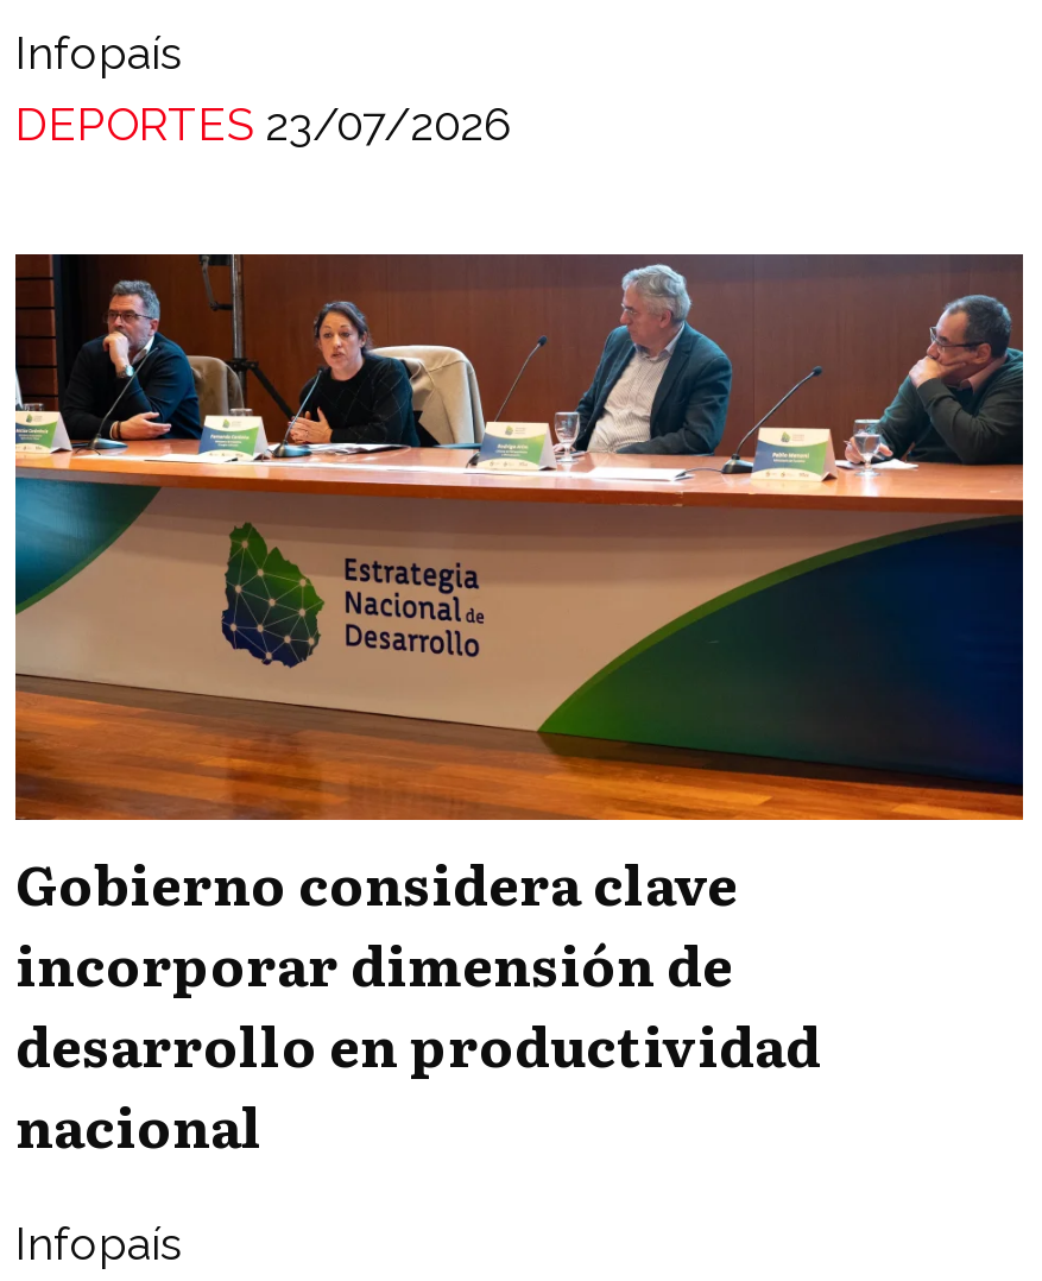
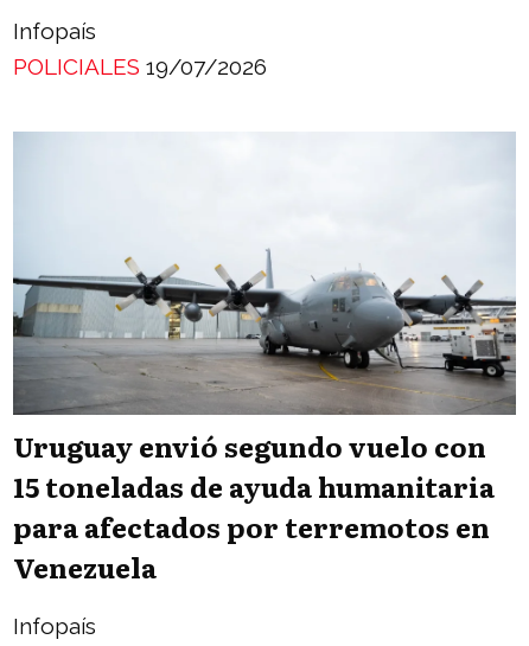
- DEPORTES 23/07/2026
+ POLICIALES 19/07/2026

- [image]
- Gobierno considera clave
- incorporar dimensión de
- desarrollo en productividad
- nacional
+ [image]
+ Uruguay envió segundo vuelo con
+ 15 toneladas de ayuda humanitaria
+ para afectados por terremotos en
+ Venezuela
